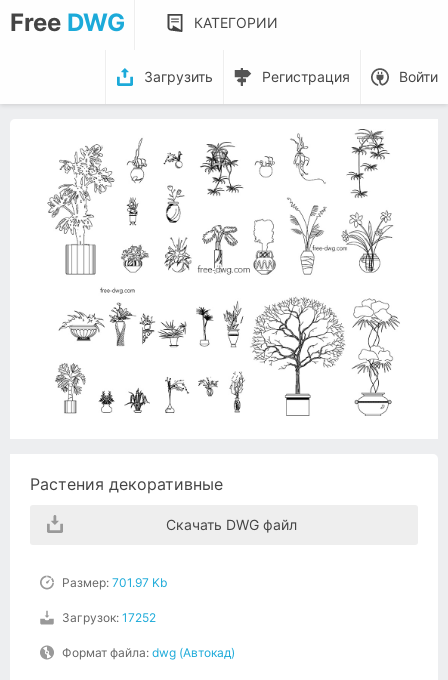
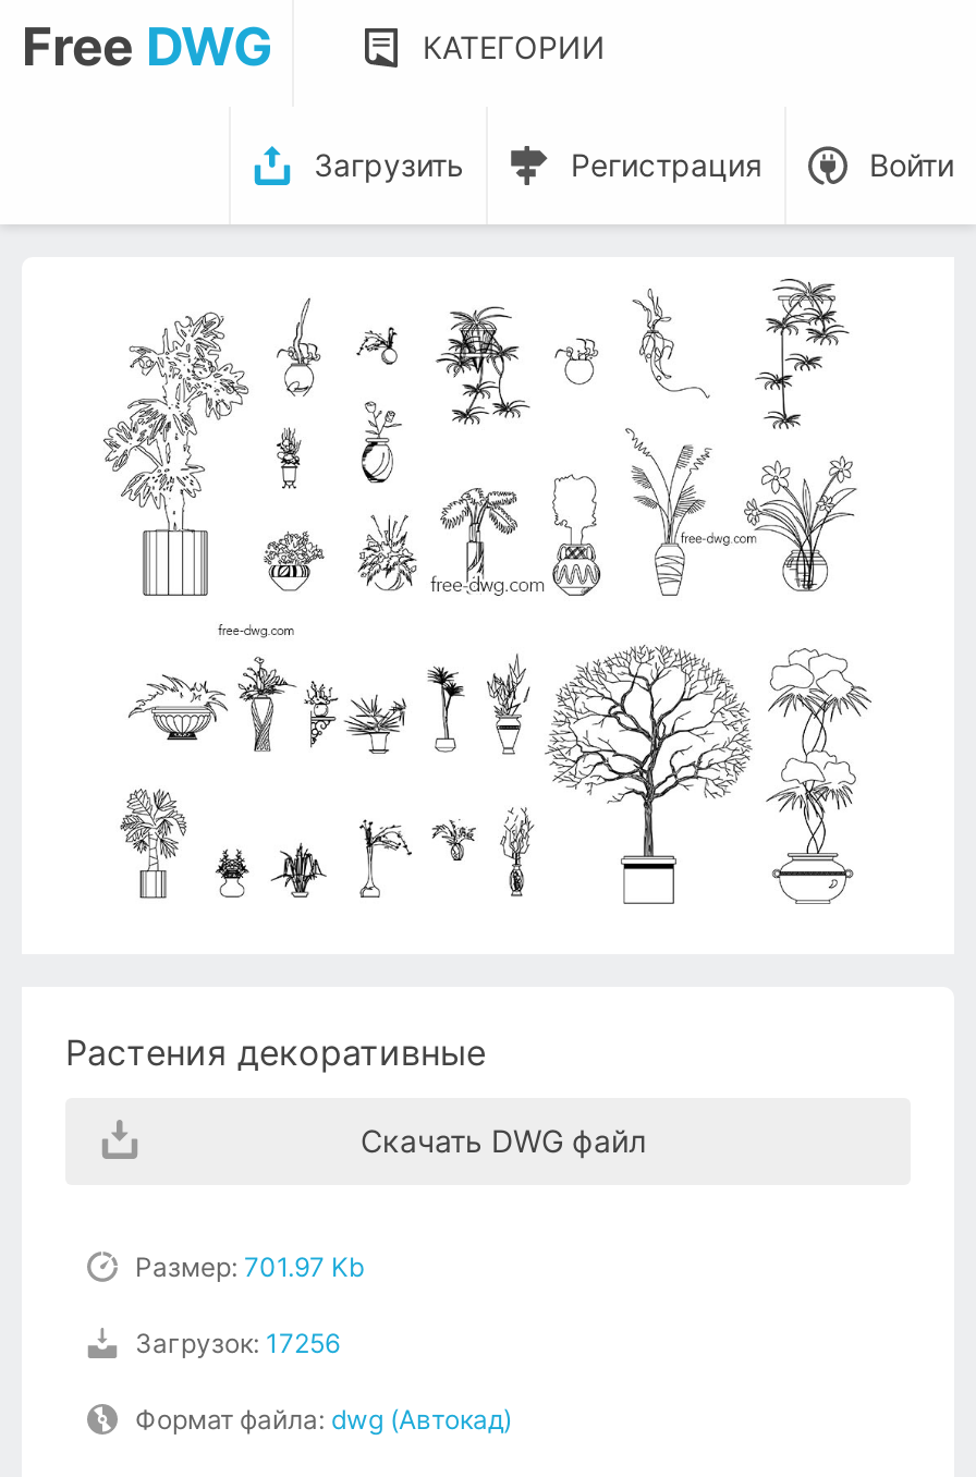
- Загрузок: 17252
+ Загрузок: 17256
